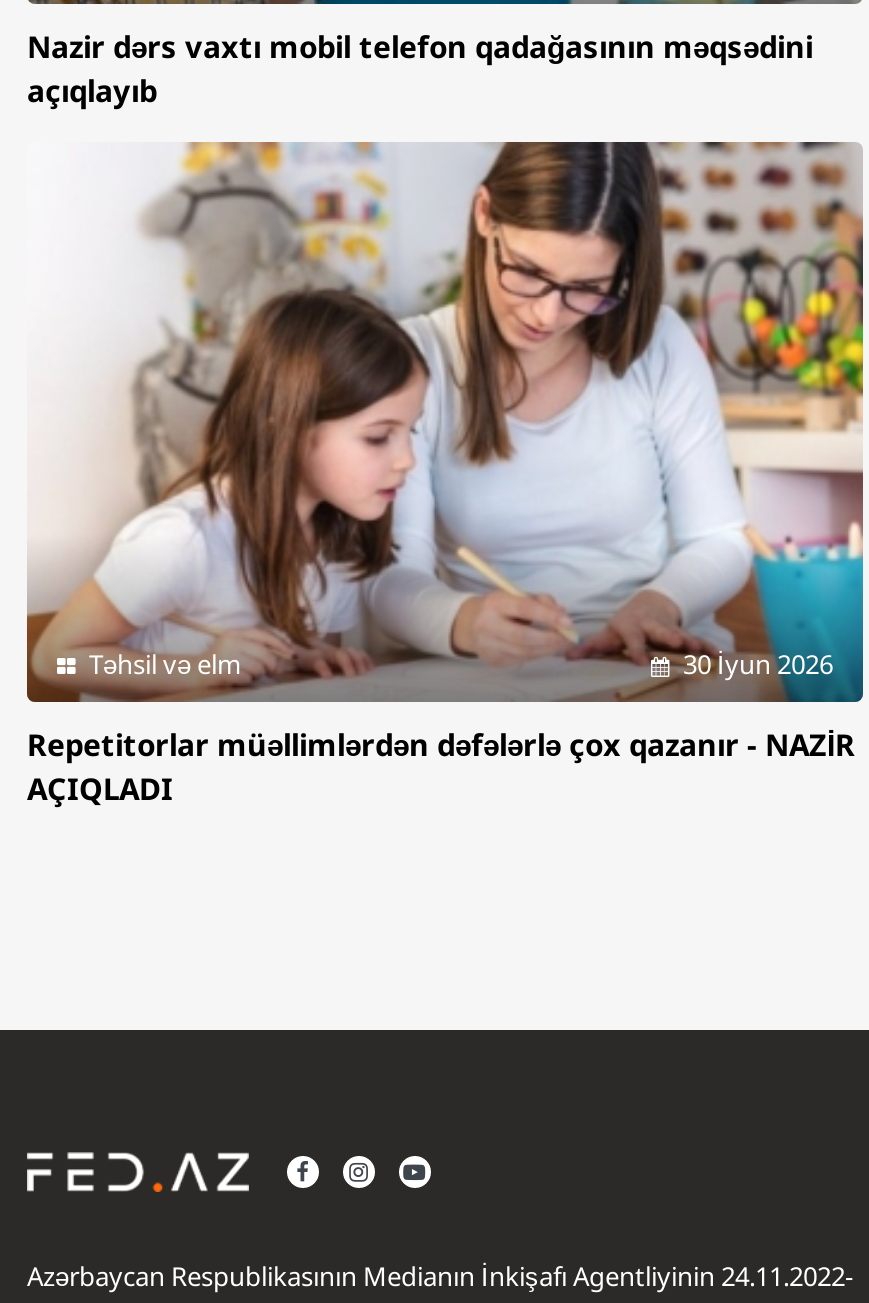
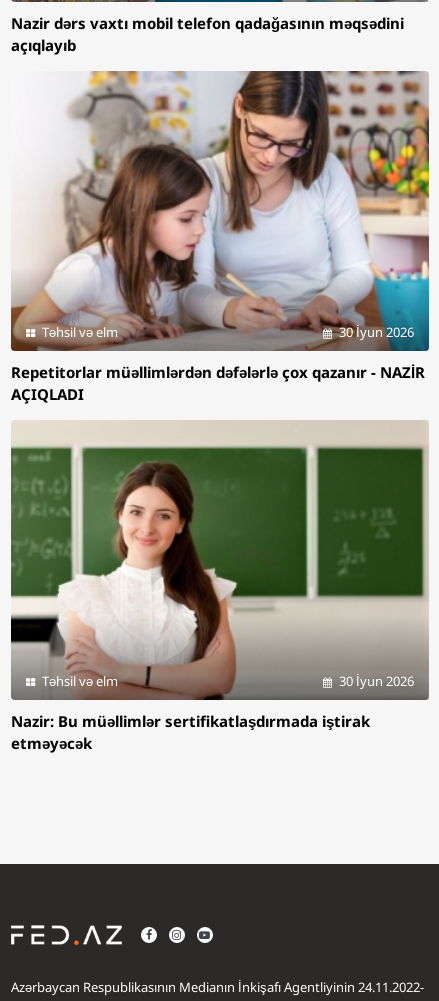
+ [image]
+ Təhsil və elm
+ 30 İyun 2026
+ Nazir: Bu müəllimlər sertifikatlaşdırmada iştirak
+ etməyəcək
